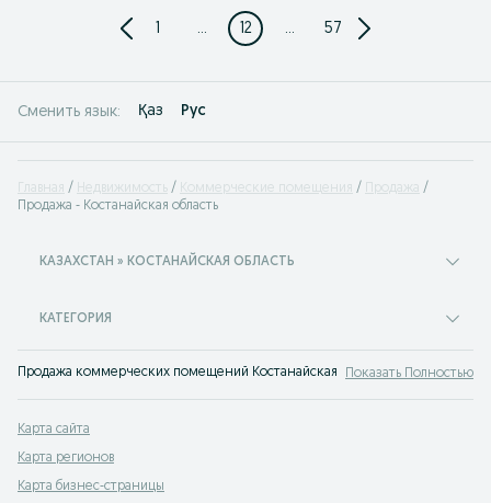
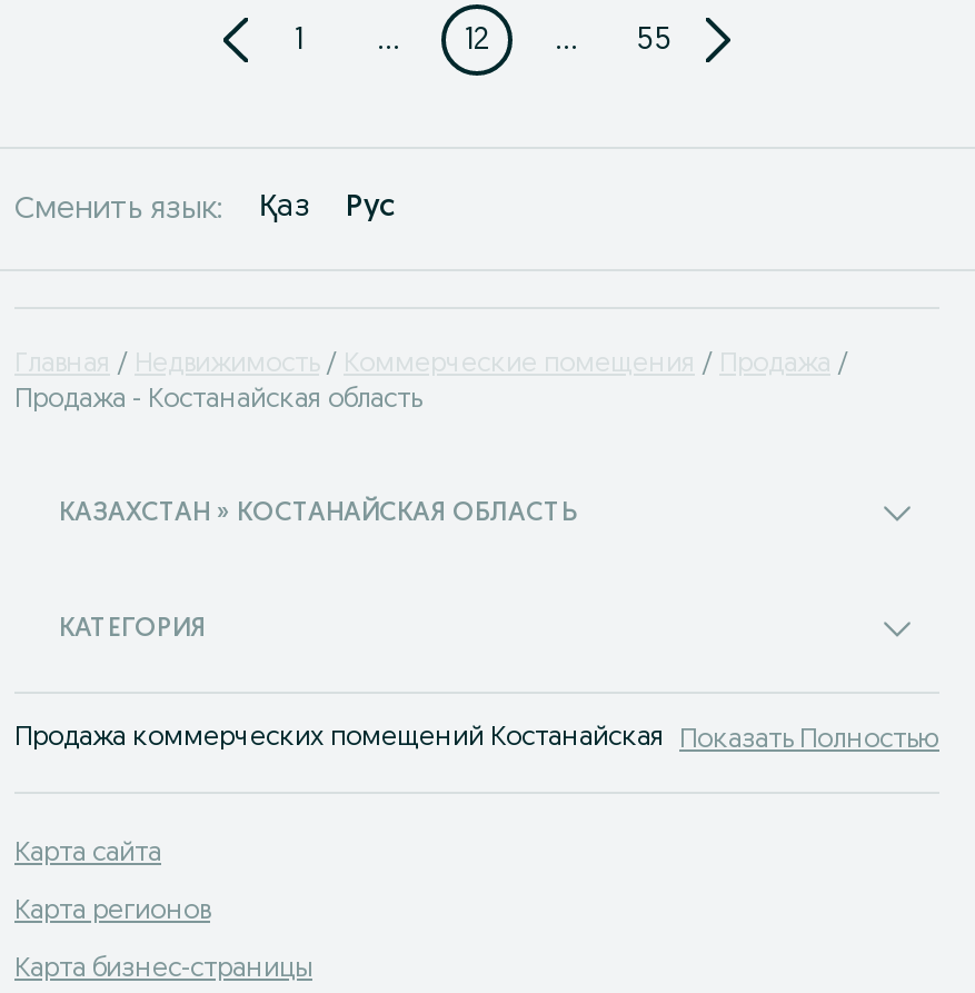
- 57
+ 55
